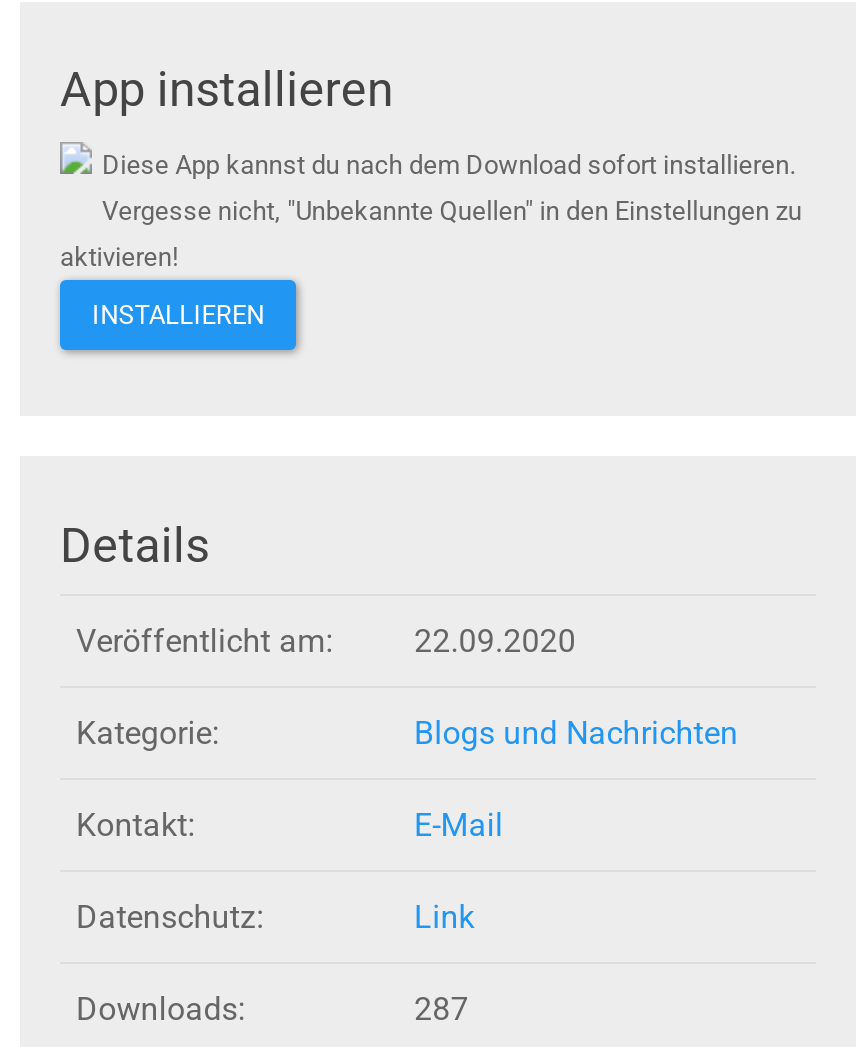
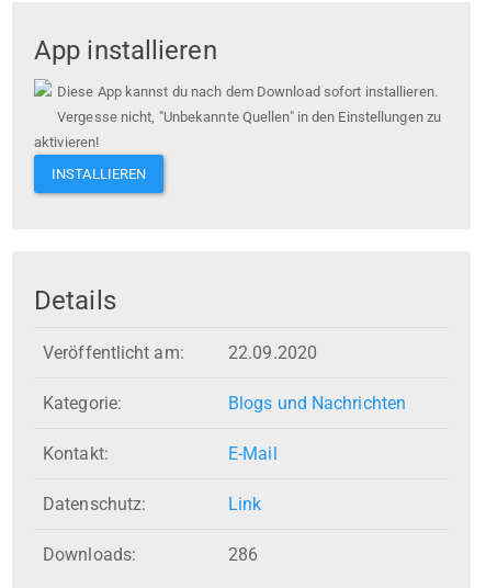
- 287
+ 286
